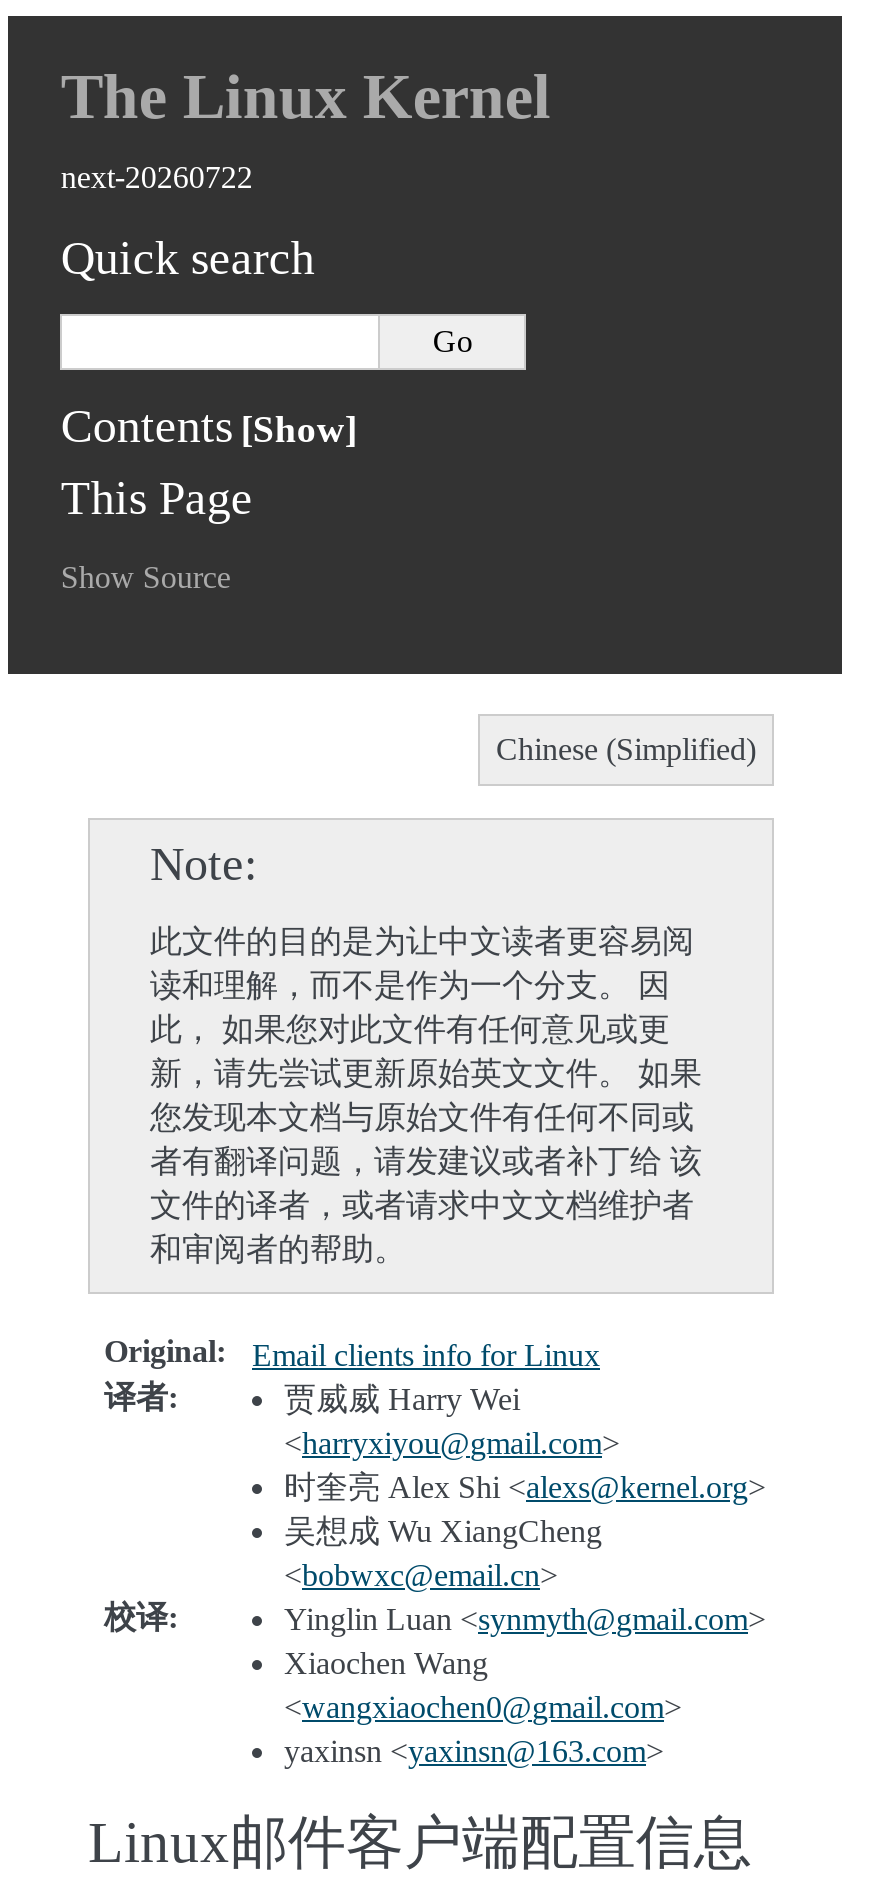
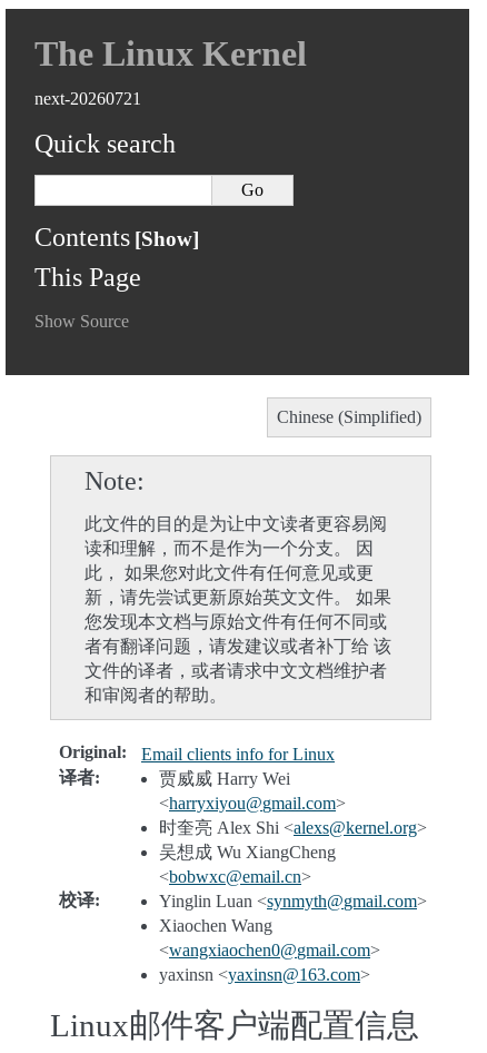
- next-20260722
+ next-20260721
